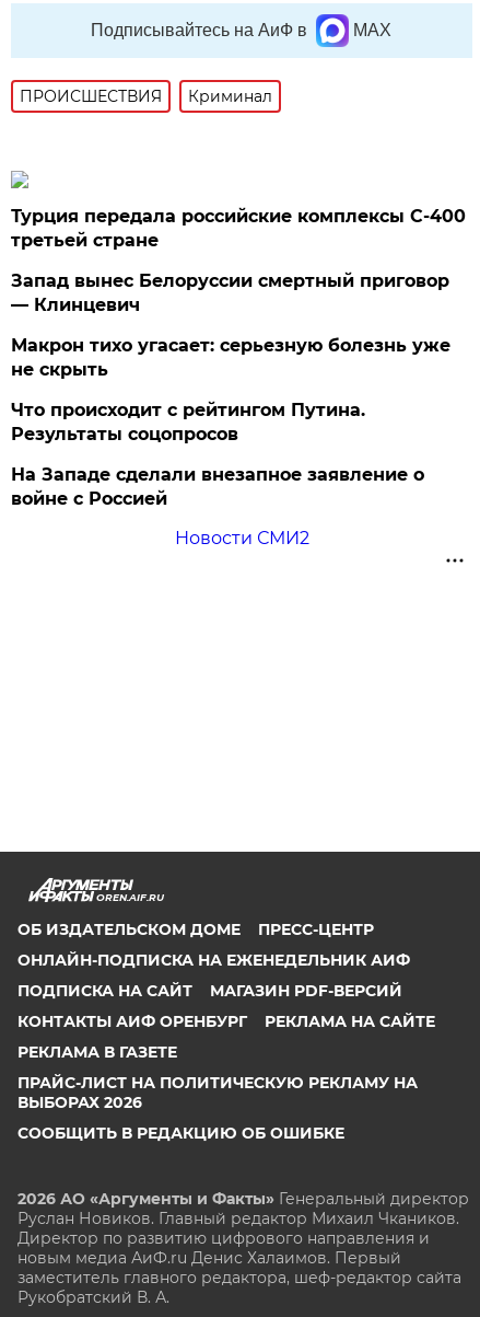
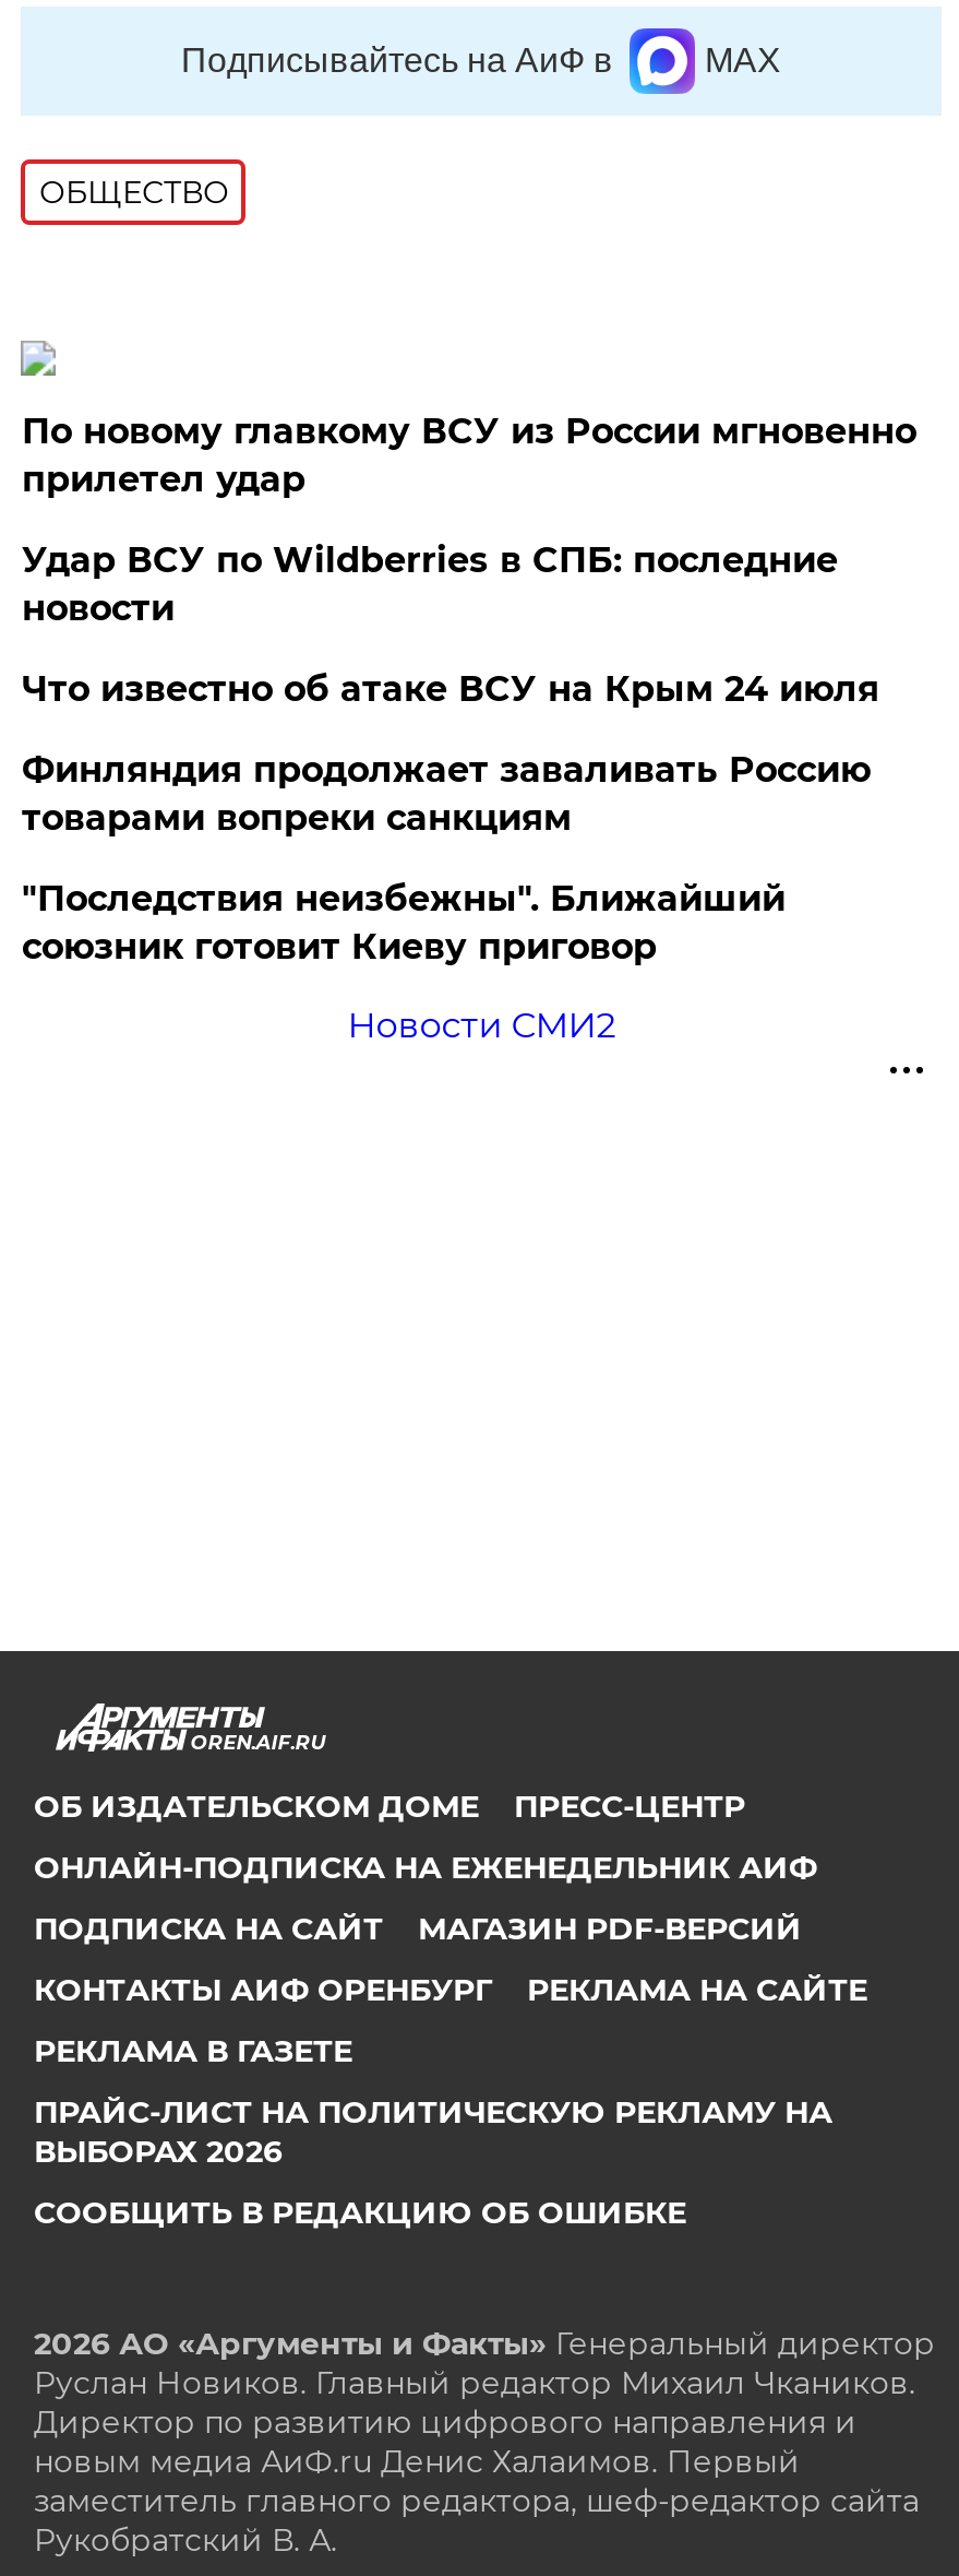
- ПРОИСШЕСТВИЯ
- Криминал
+ ОБЩЕСТВО

- Турция передала российские комплексы С-400
- третьей стране
+ По новому главкому ВСУ из России мгновенно
+ прилетел удар

- Запад вынес Белоруссии смертный приговор
- — Клинцевич
+ Удар ВСУ по Wildberries в СПБ: последние
+ новости

- Макрон тихо угасает: серьезную болезнь уже
- не скрыть
+ Что известно об атаке ВСУ на Крым 24 июля

- Что происходит с рейтингом Путина.
- Результаты соцопросов
+ Финляндия продолжает заваливать Россию
+ товарами вопреки санкциям

- На Западе сделали внезапное заявление о
- войне с Россией
+ "Последствия неизбежны". Ближайший
+ союзник готовит Киеву приговор
